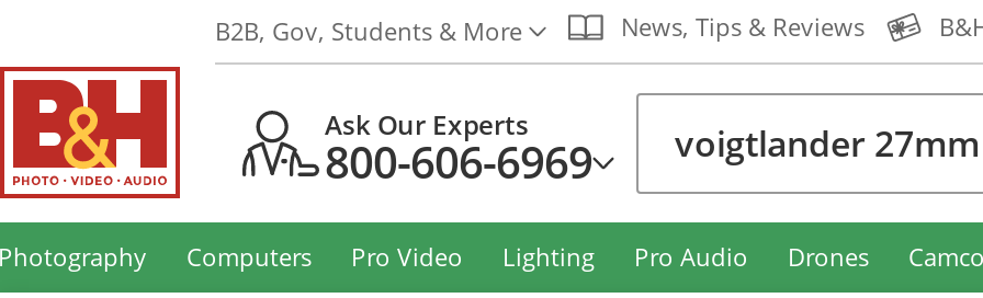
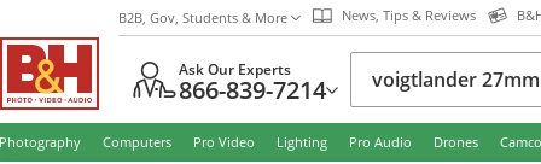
- 800-606-6969
+ 866-839-7214
